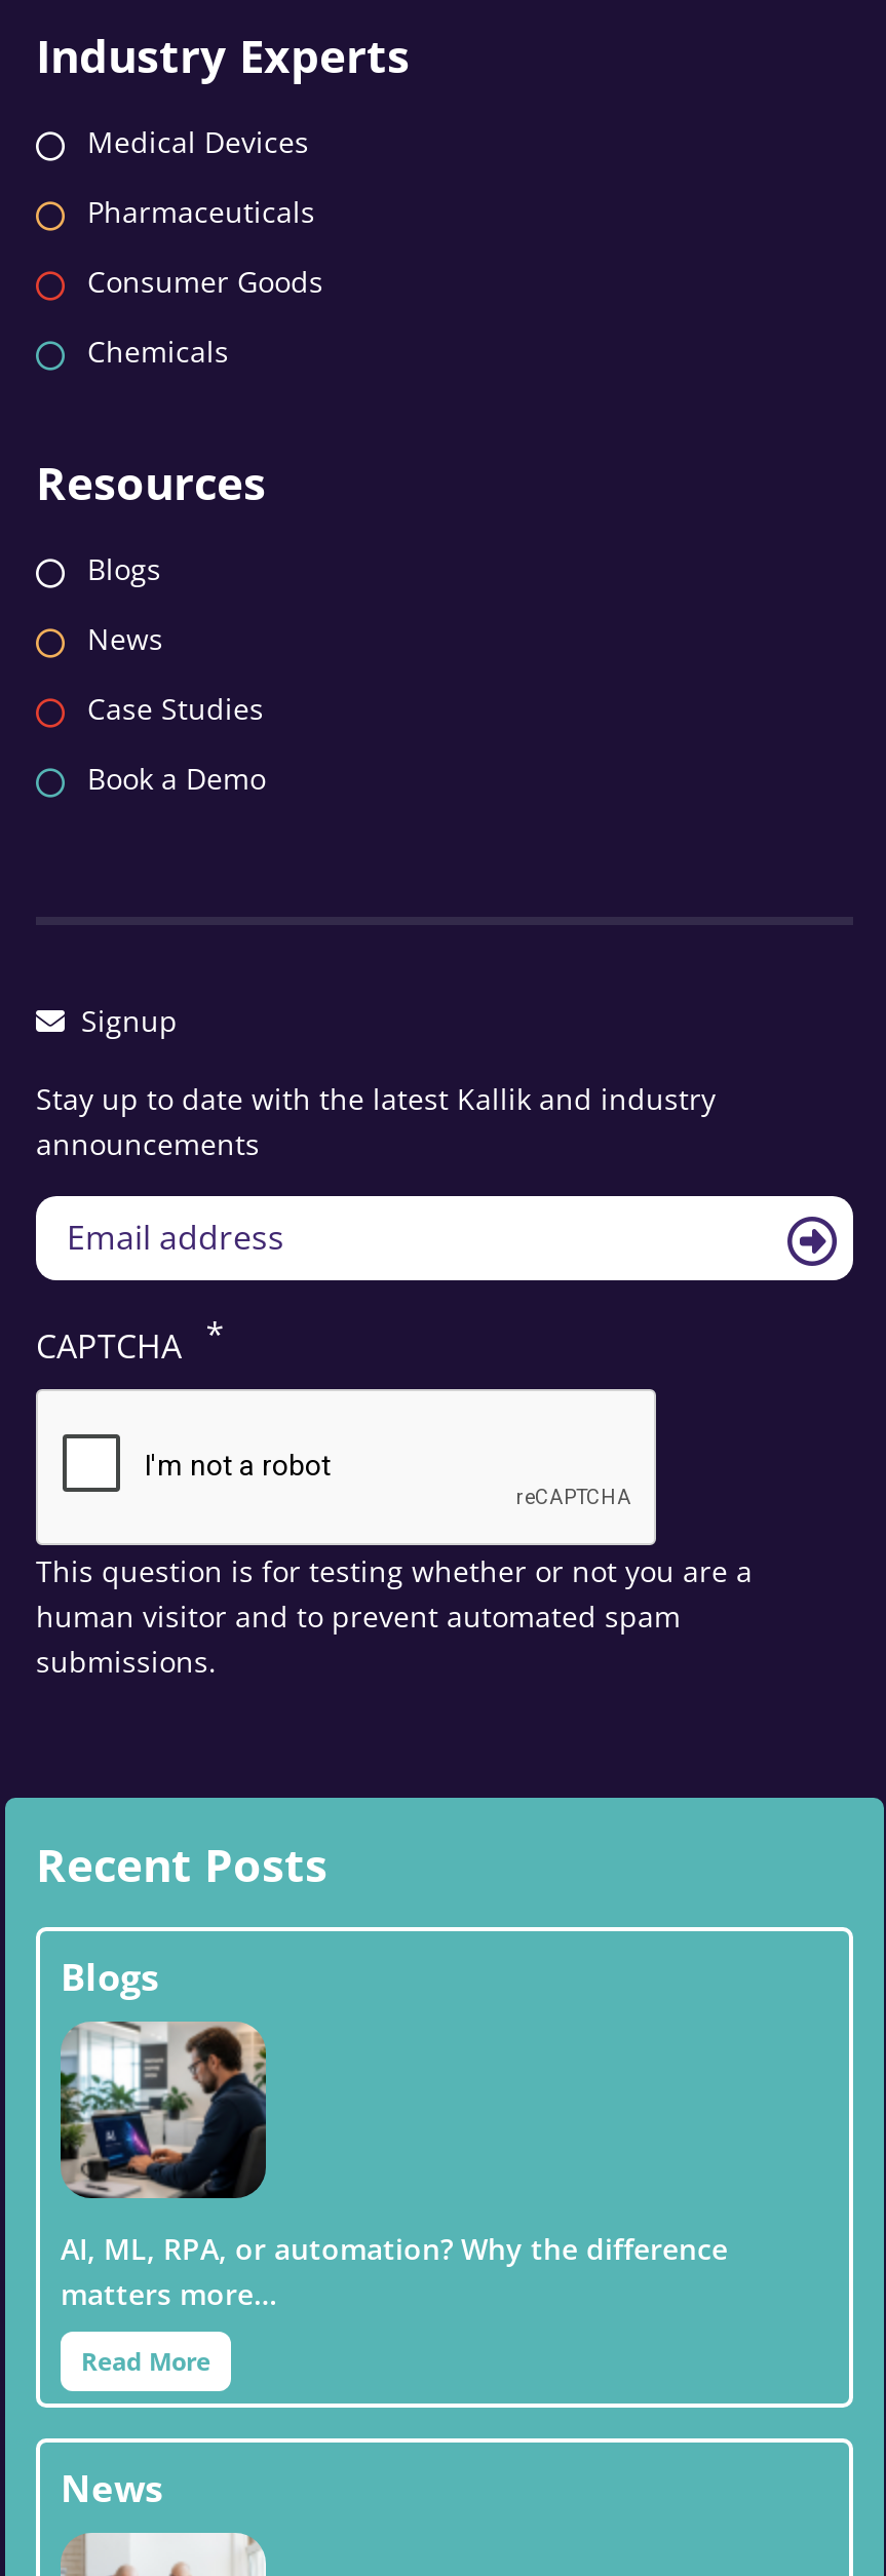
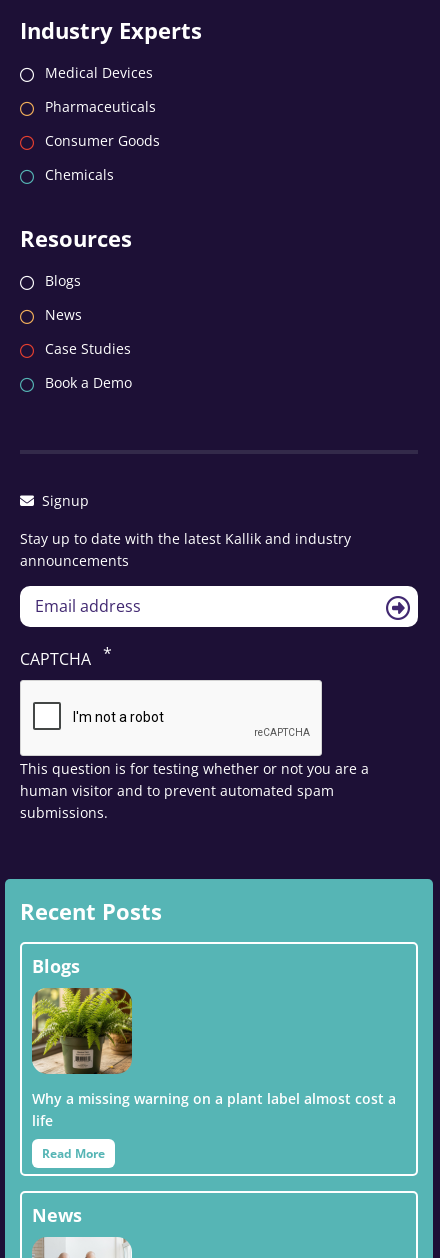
- [image]
- AI, ML, RPA, or automation? Why the difference
- matters more…
+ [image]
+ Why a missing warning on a plant label almost cost a
+ life
